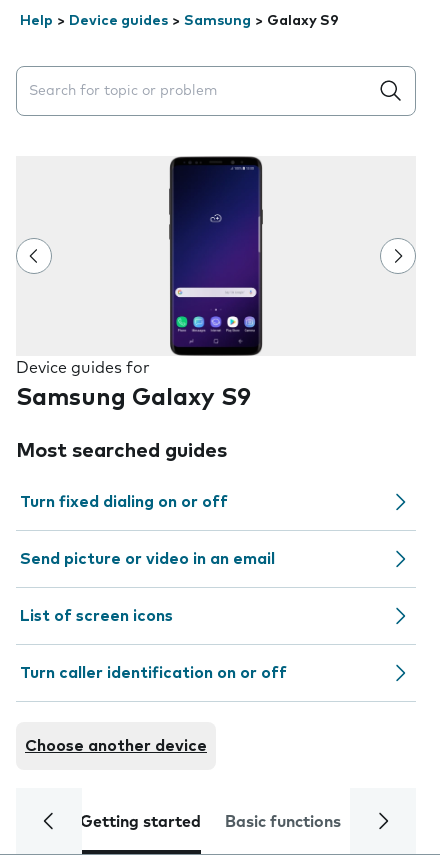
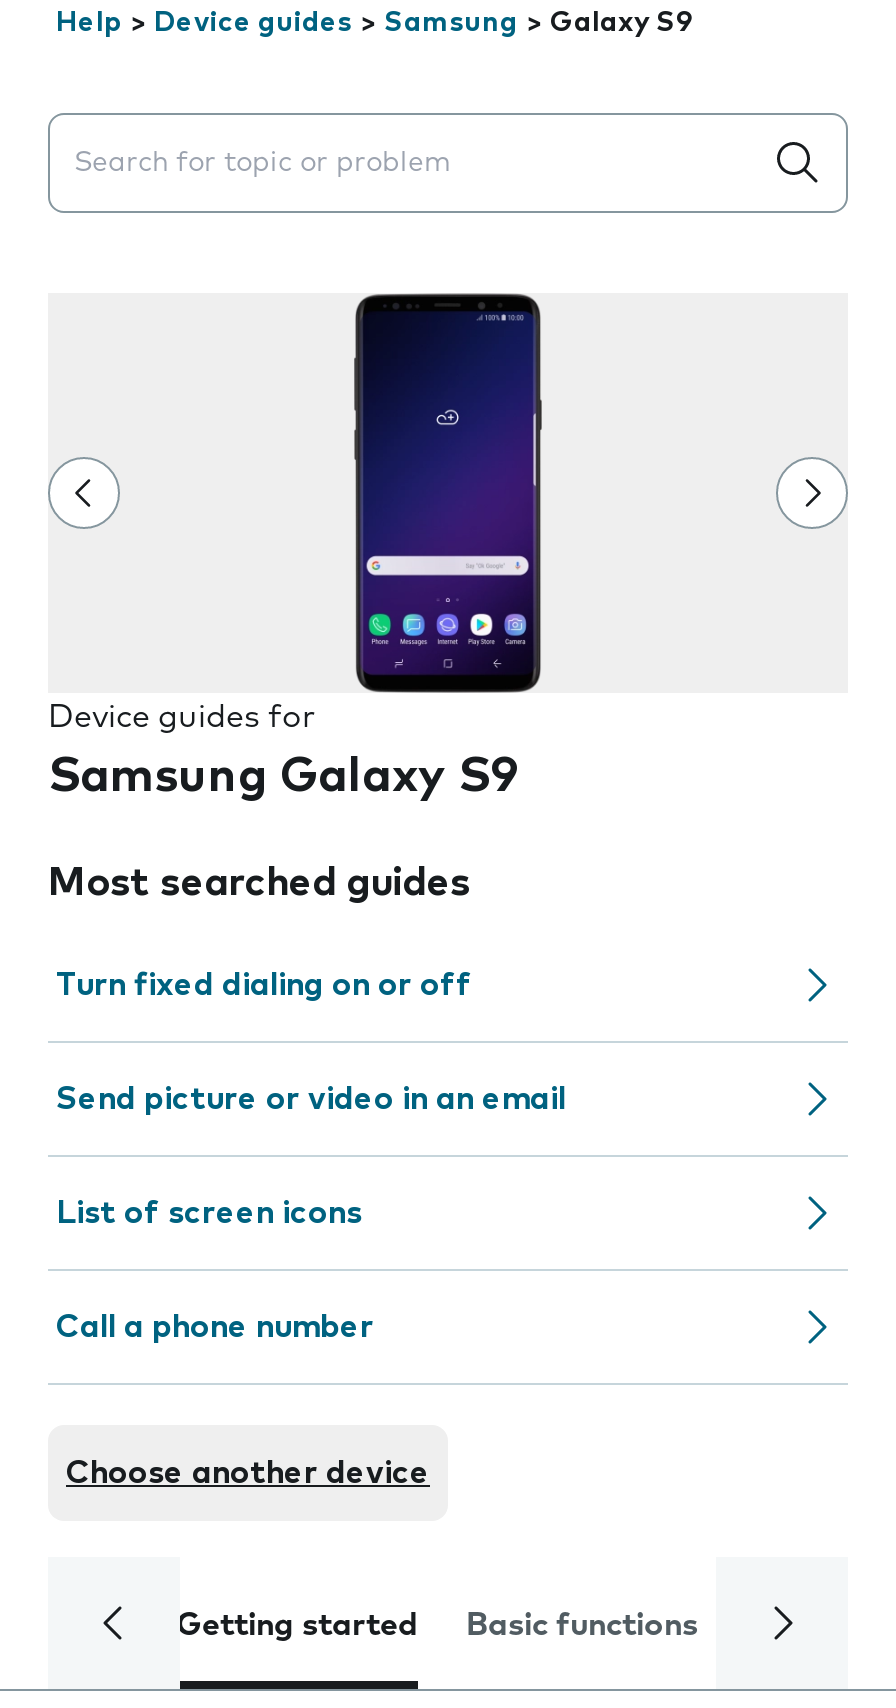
- Turn caller identification on or off
+ Call a phone number
